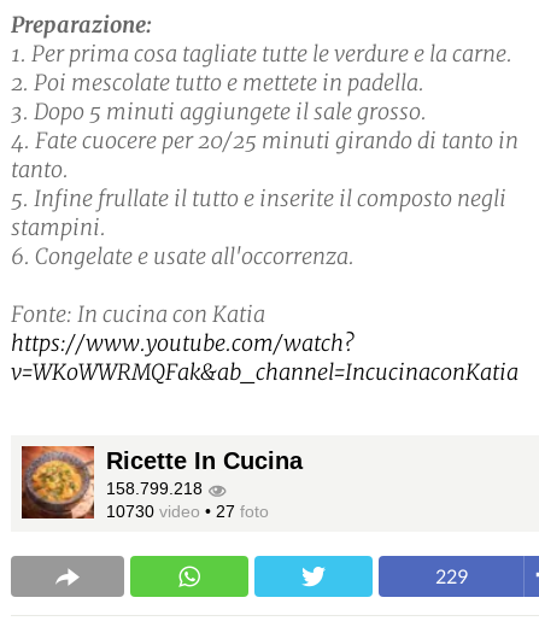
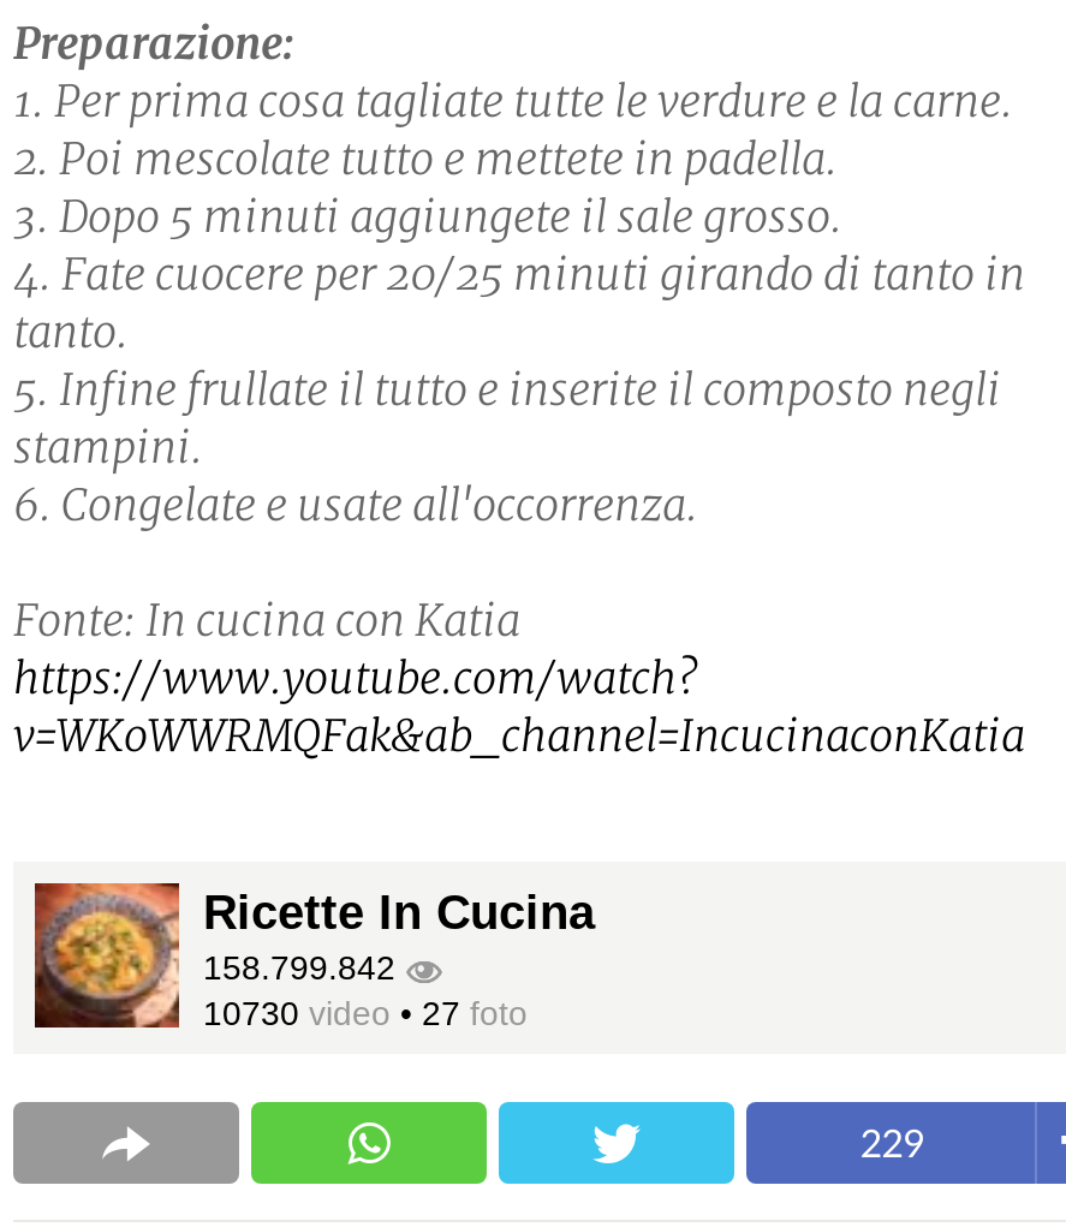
- 158.799.218
+ 158.799.842
